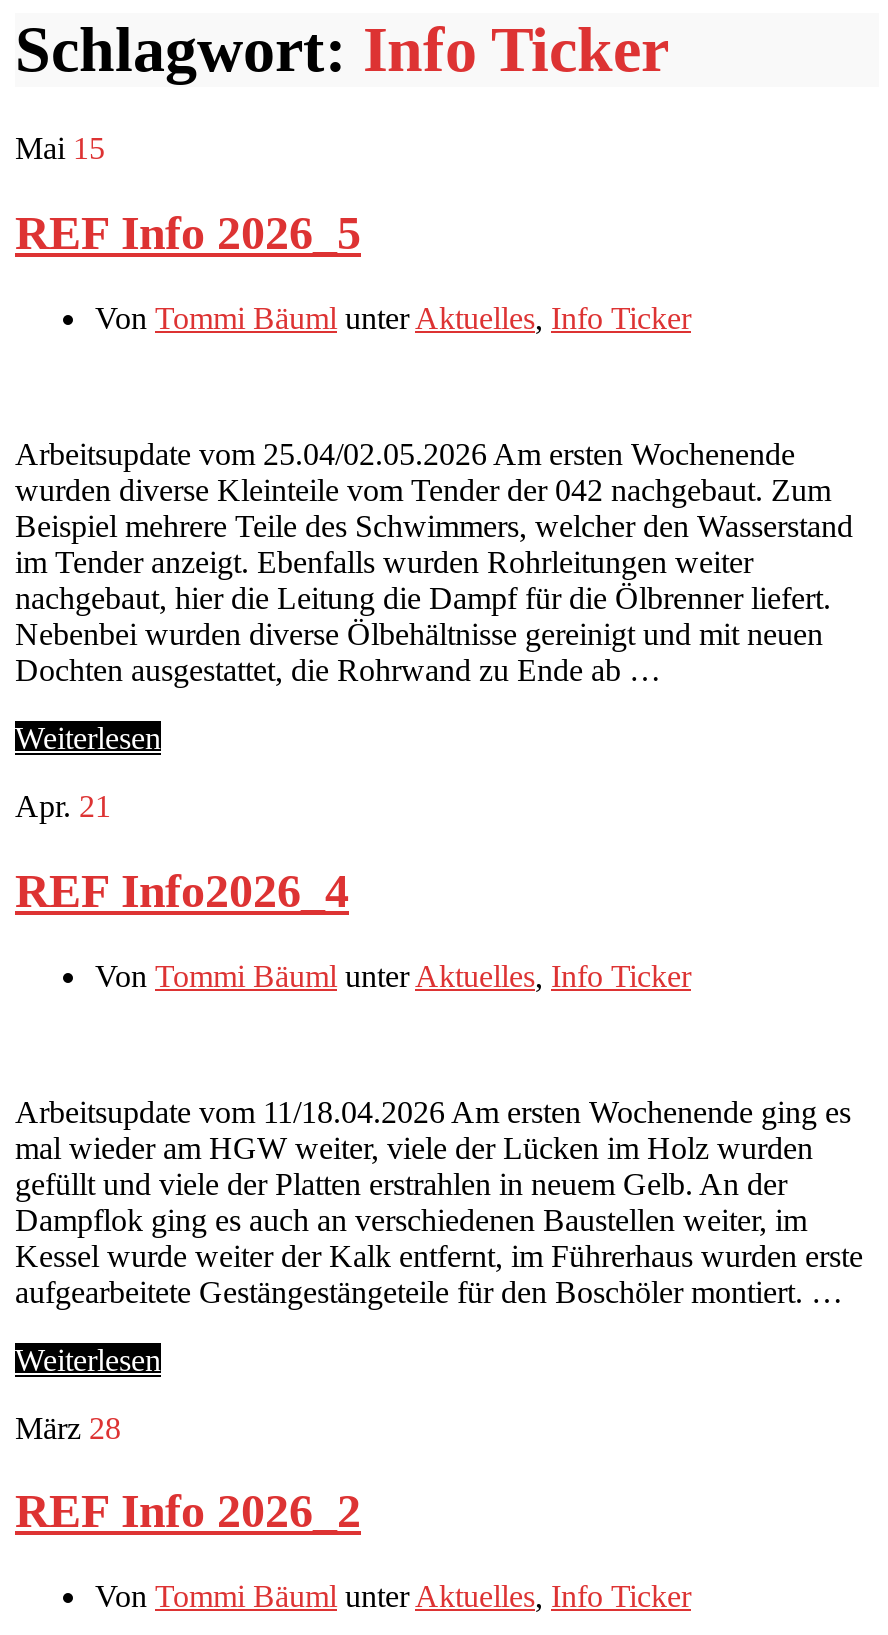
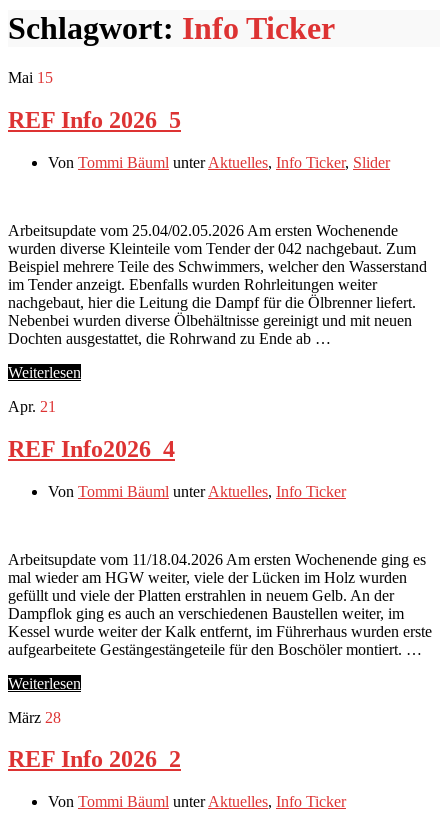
- Von Tommi Bäuml unter Aktuelles, Info Ticker
+ Von Tommi Bäuml unter Aktuelles, Info Ticker, Slider
